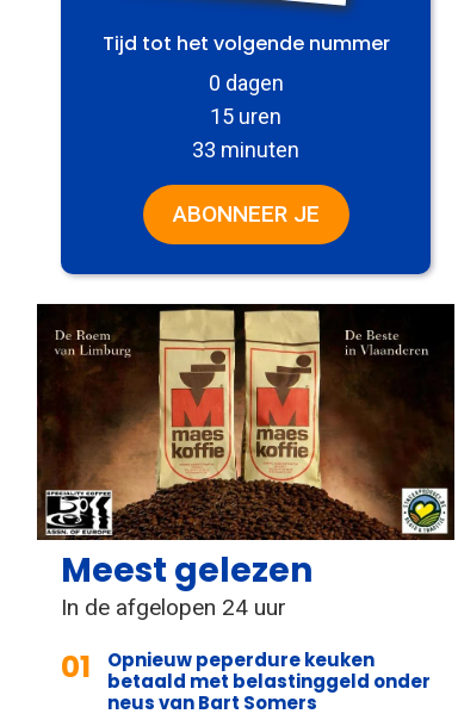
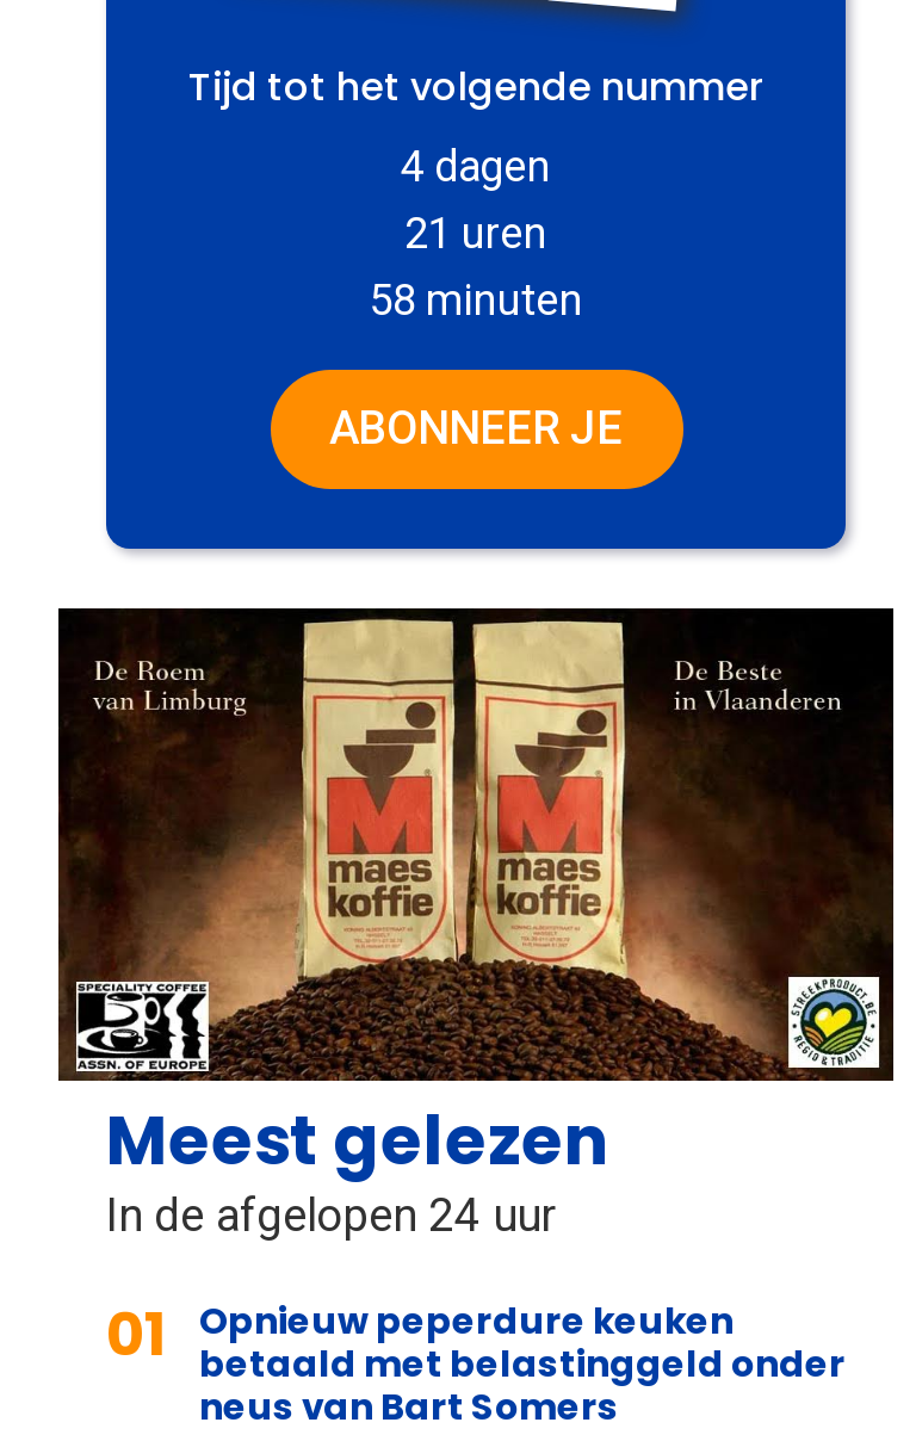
- 0 dagen
+ 4 dagen

- 15 uren
+ 21 uren

- 33 minuten
+ 58 minuten
